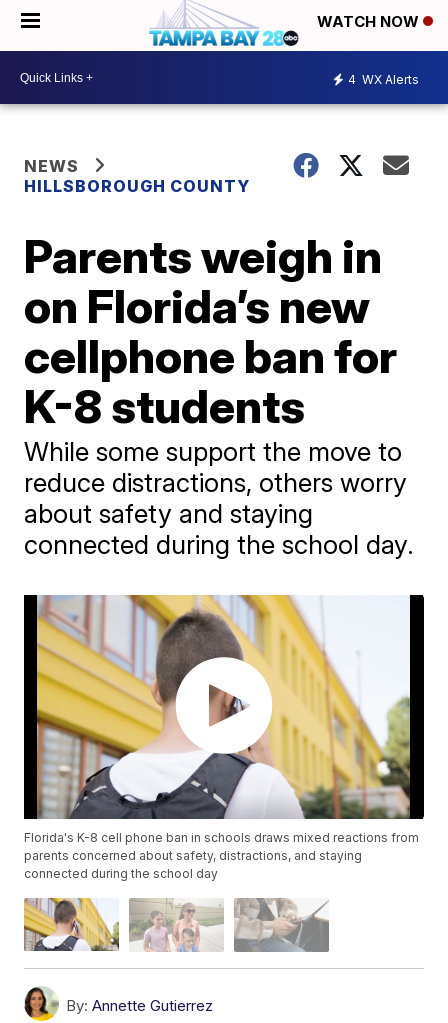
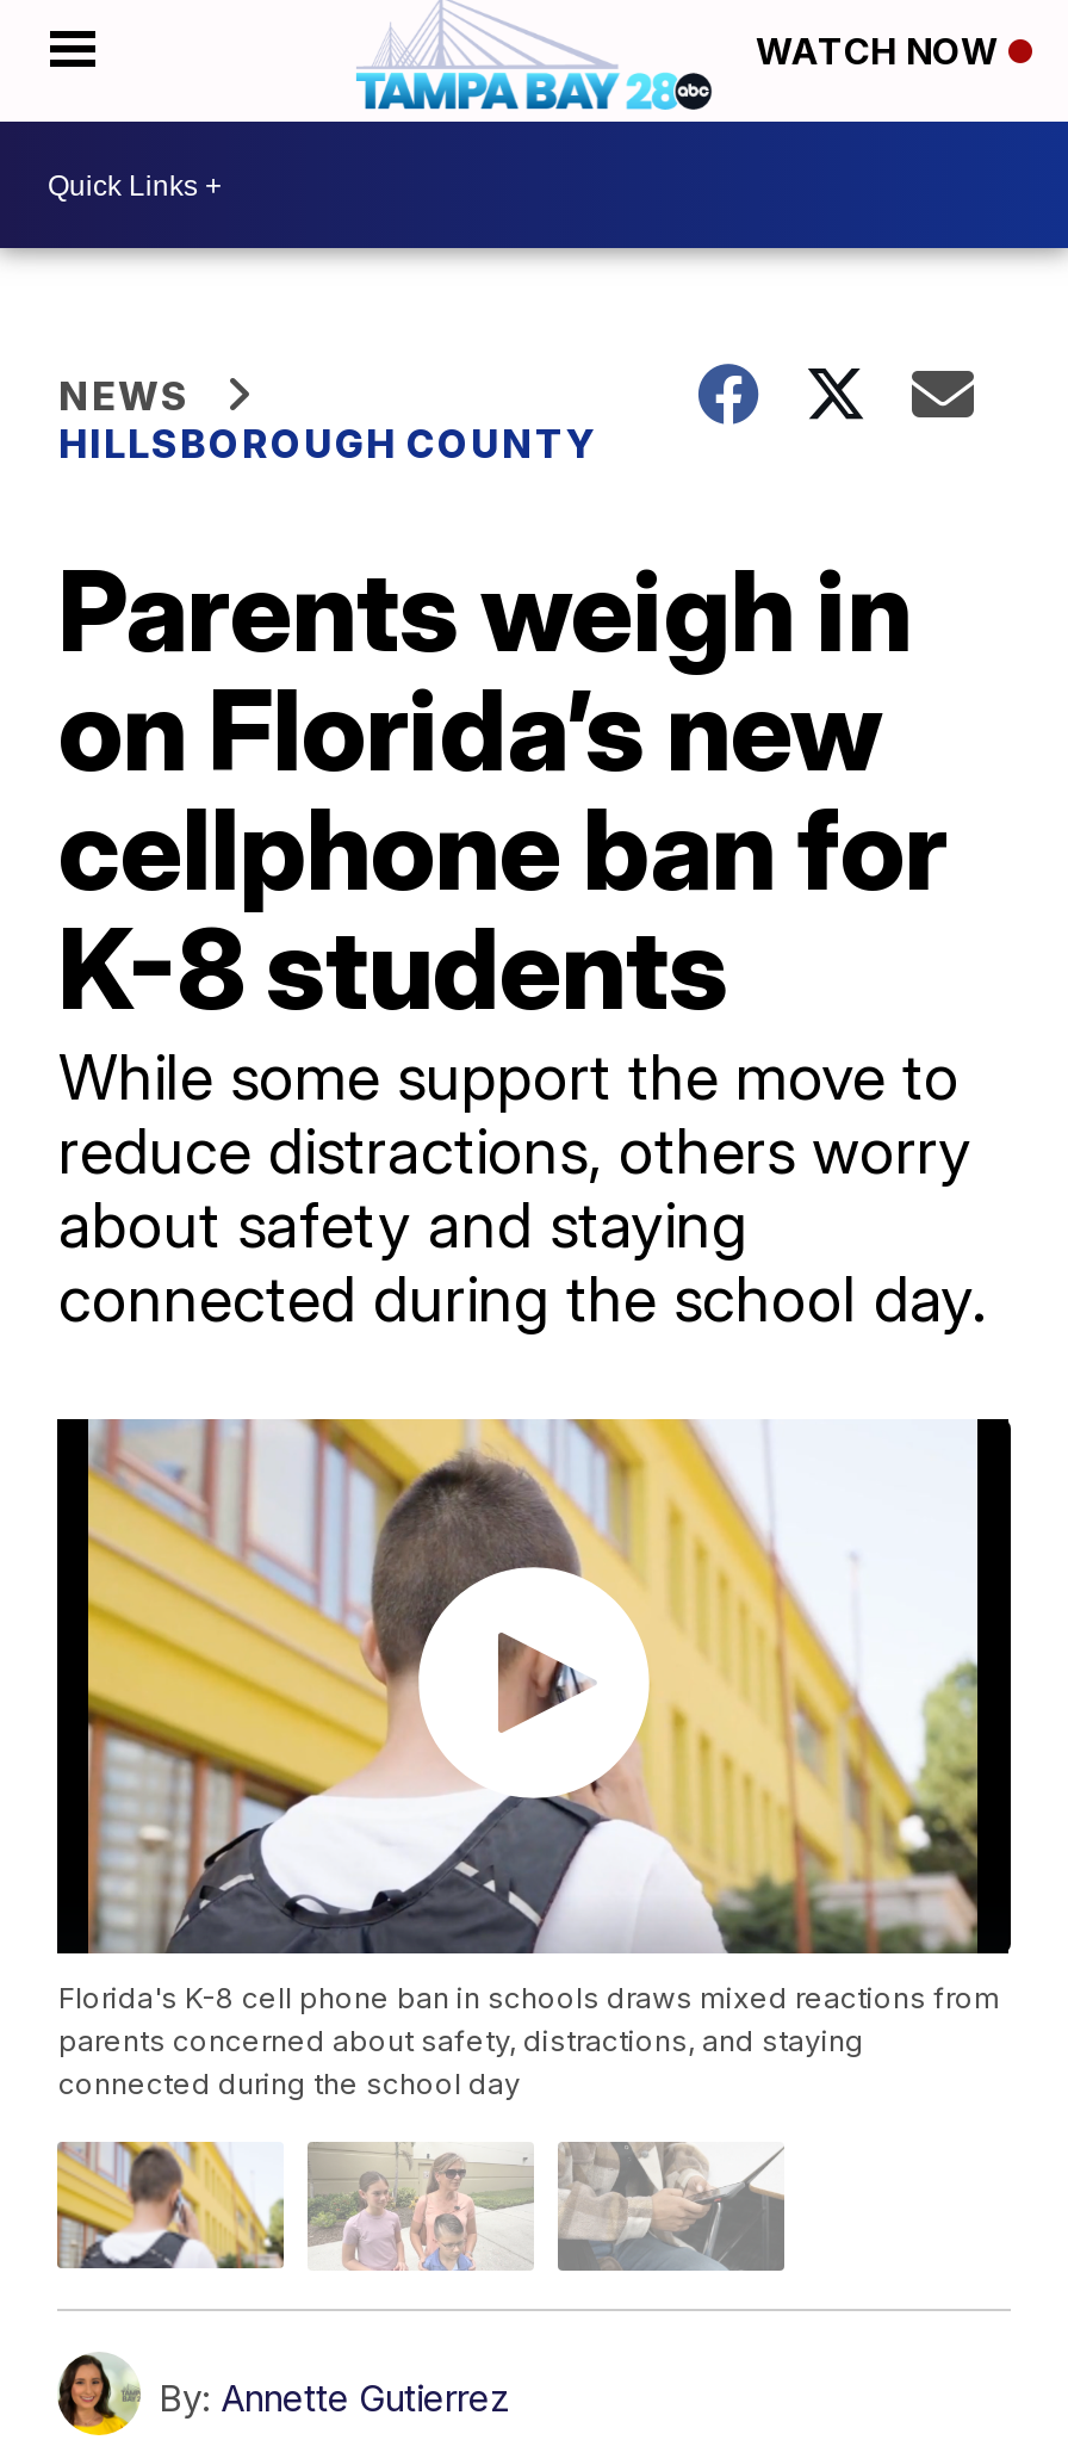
- 4 WX Alerts
